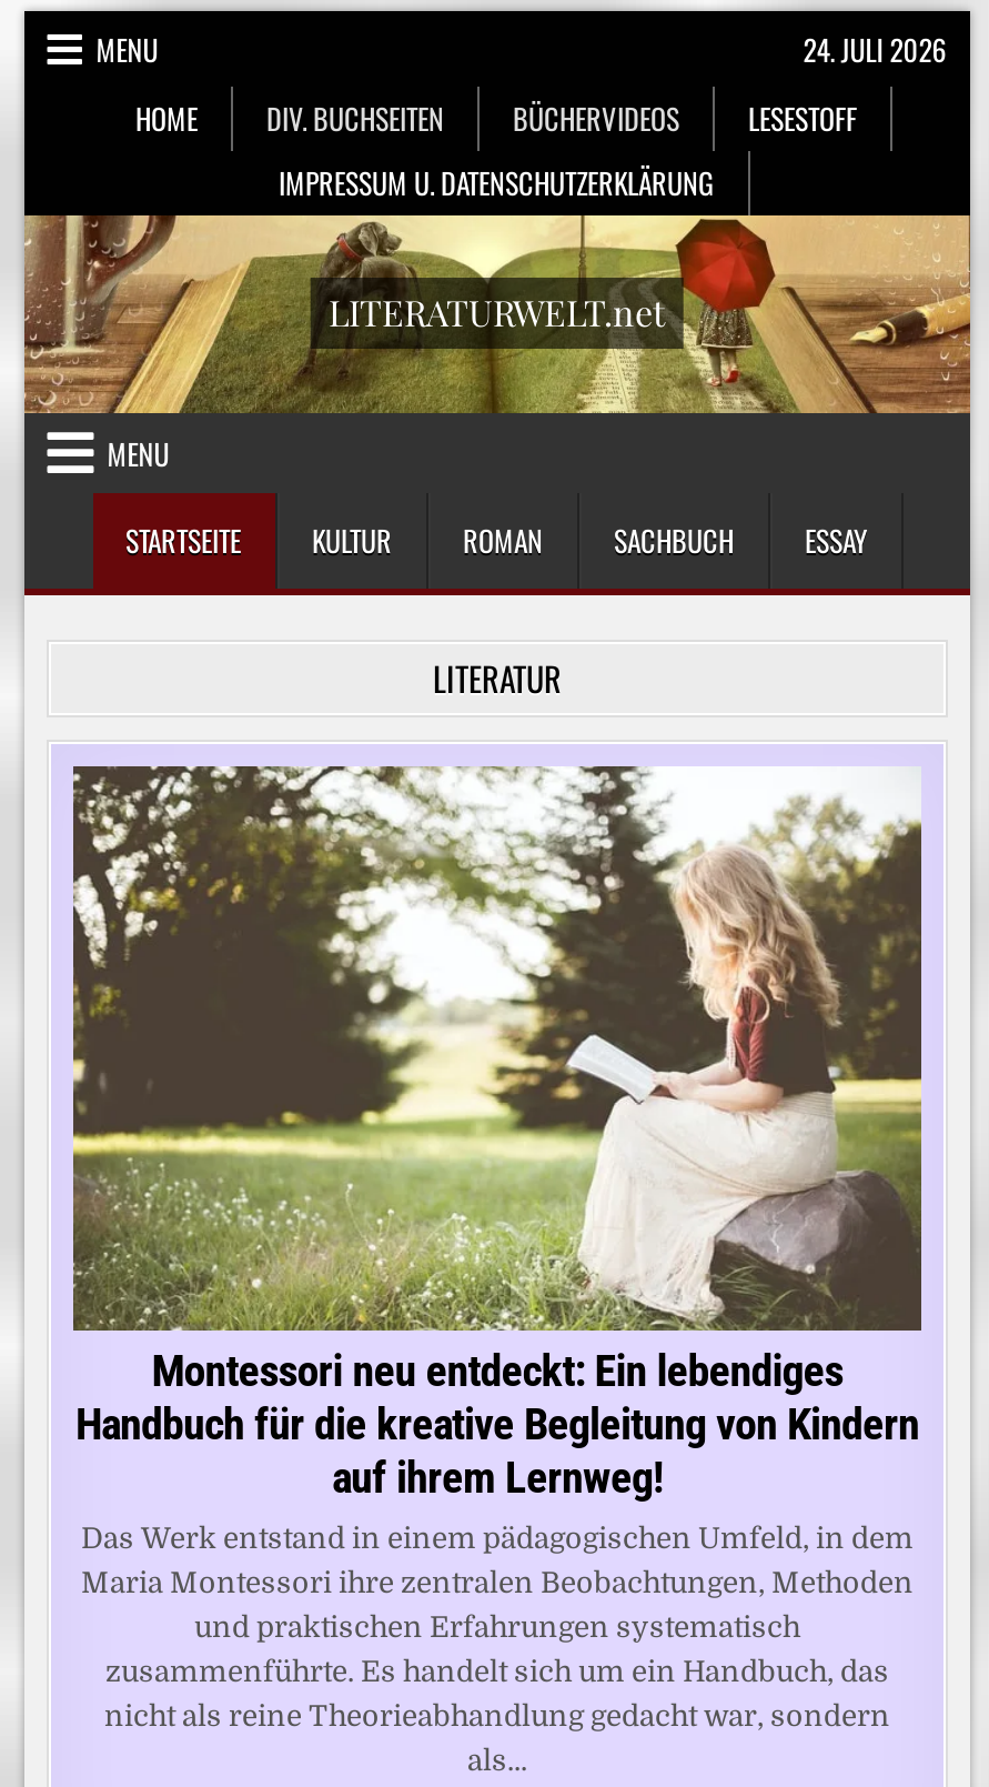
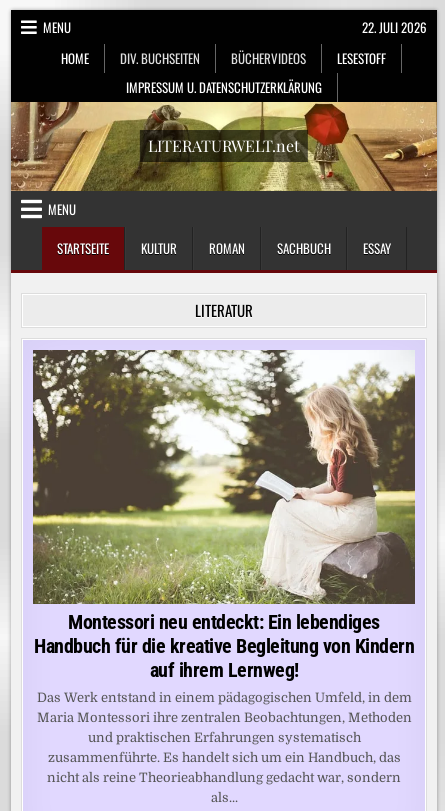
- 24. JULI 2026
+ 22. JULI 2026
